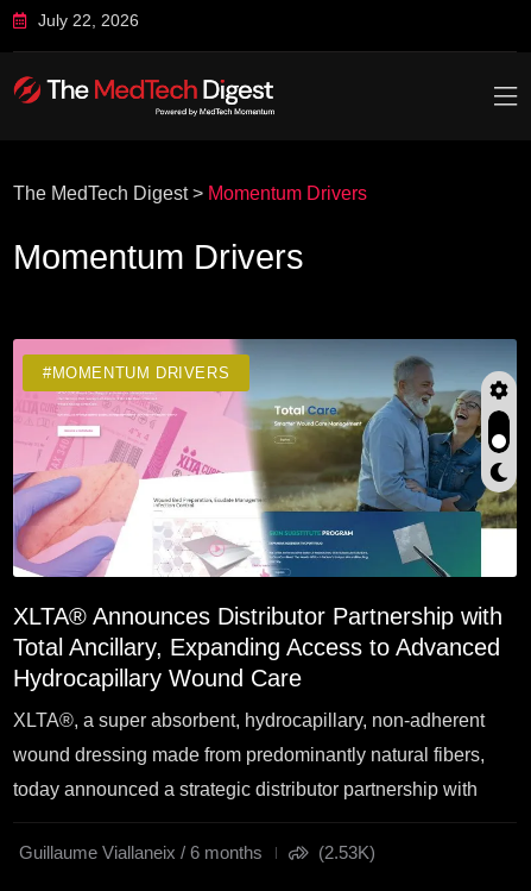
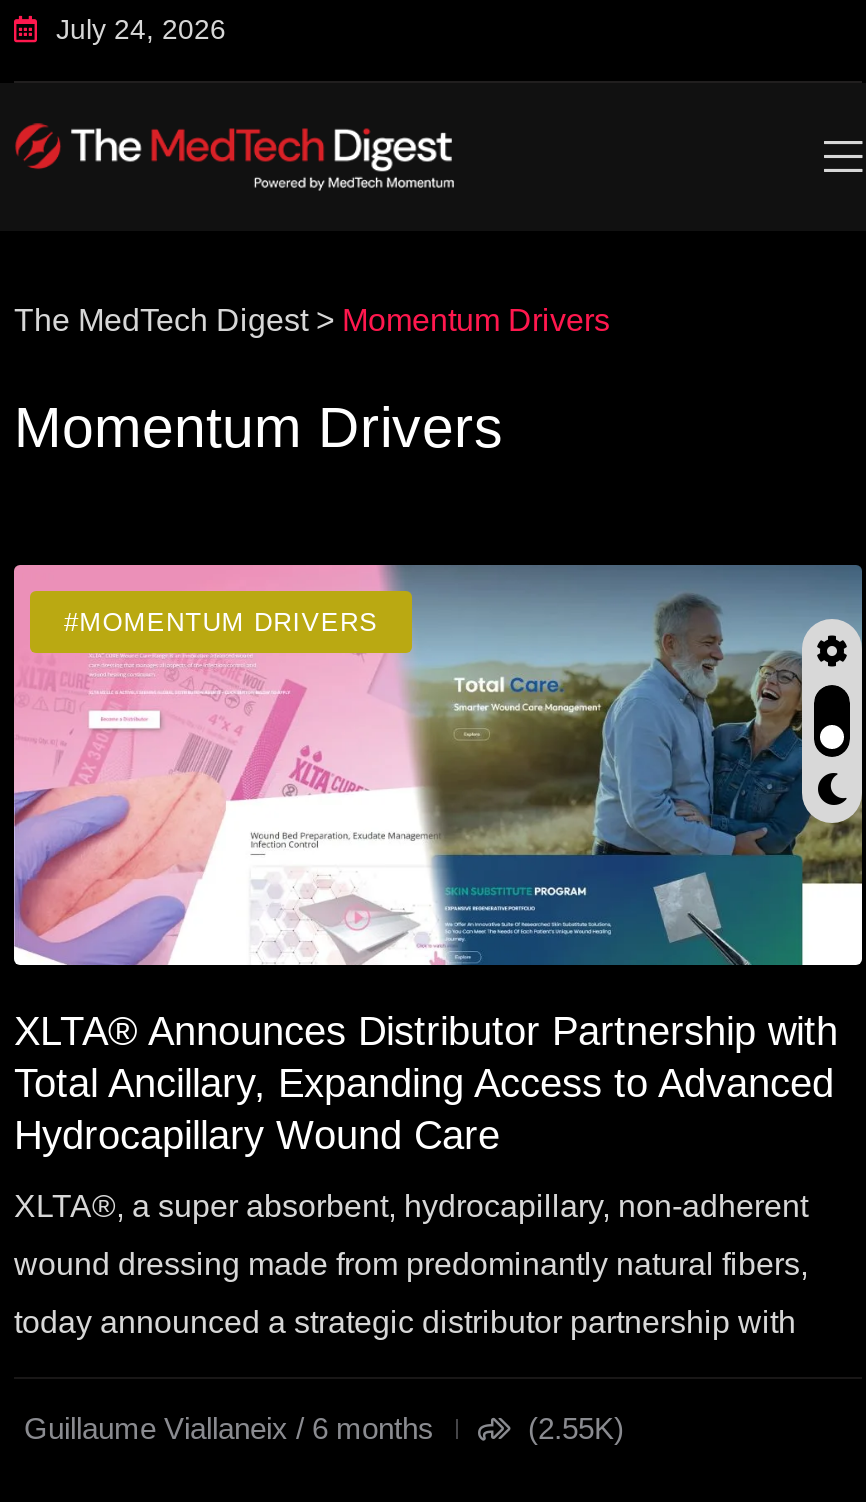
- July 22, 2026
+ July 24, 2026

- (2.53K)
+ (2.55K)
